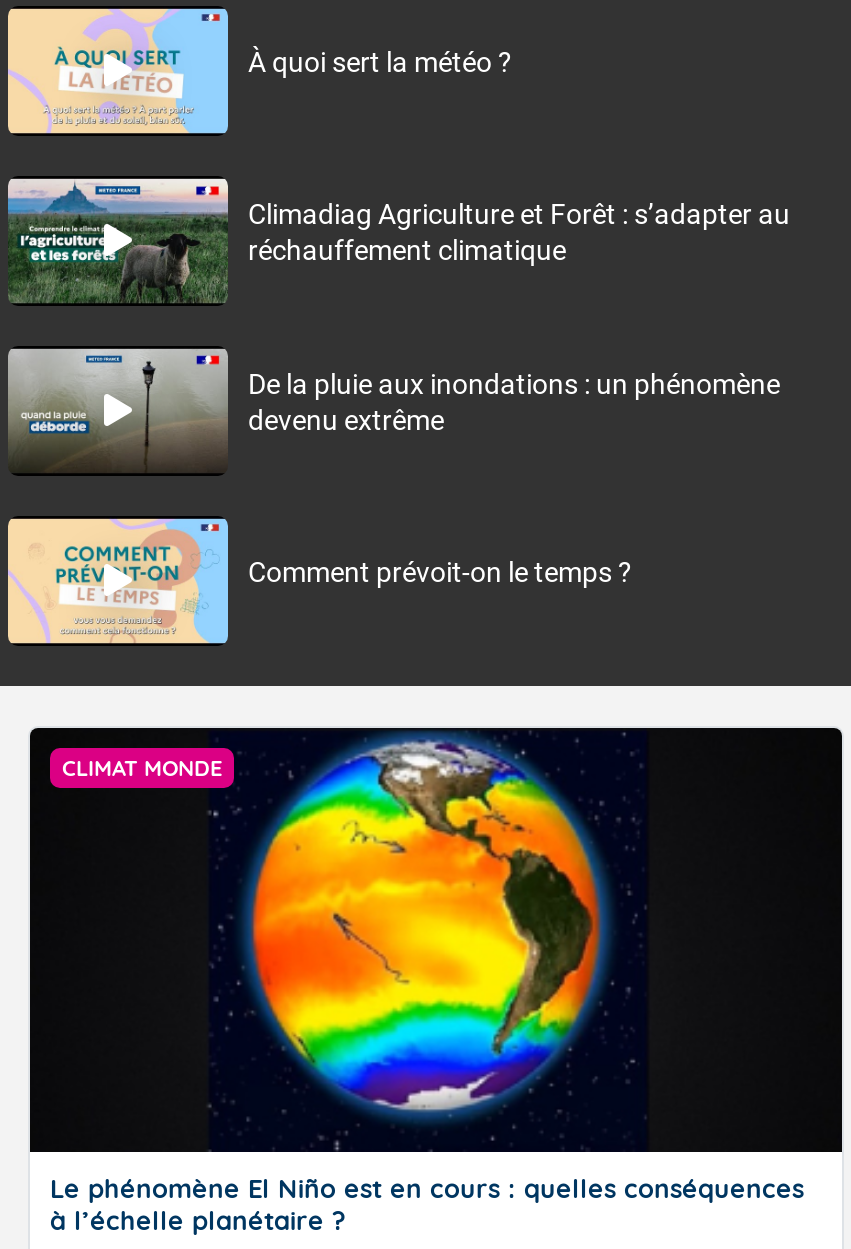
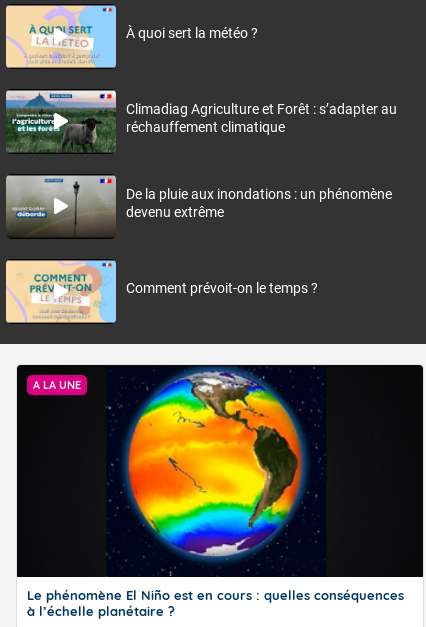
- CLIMAT MONDE
+ A LA UNE
